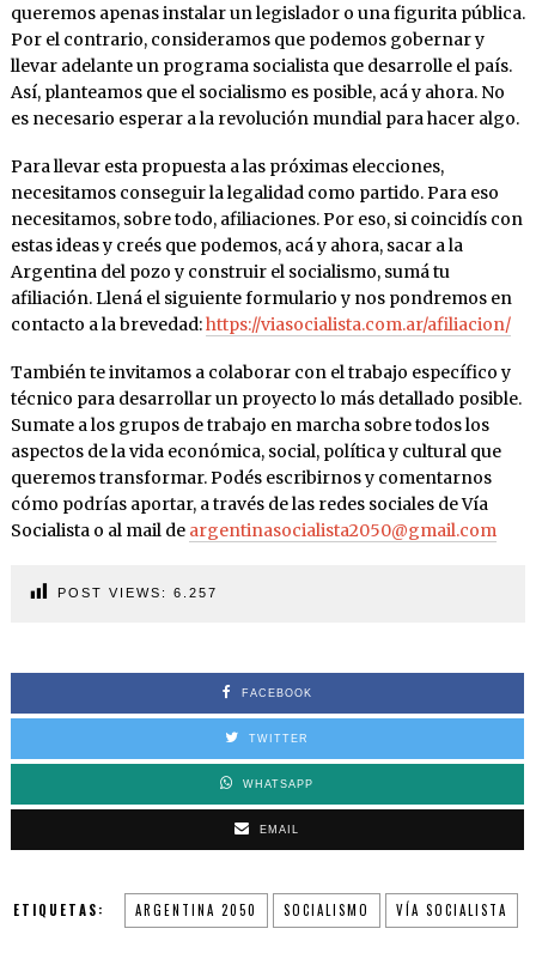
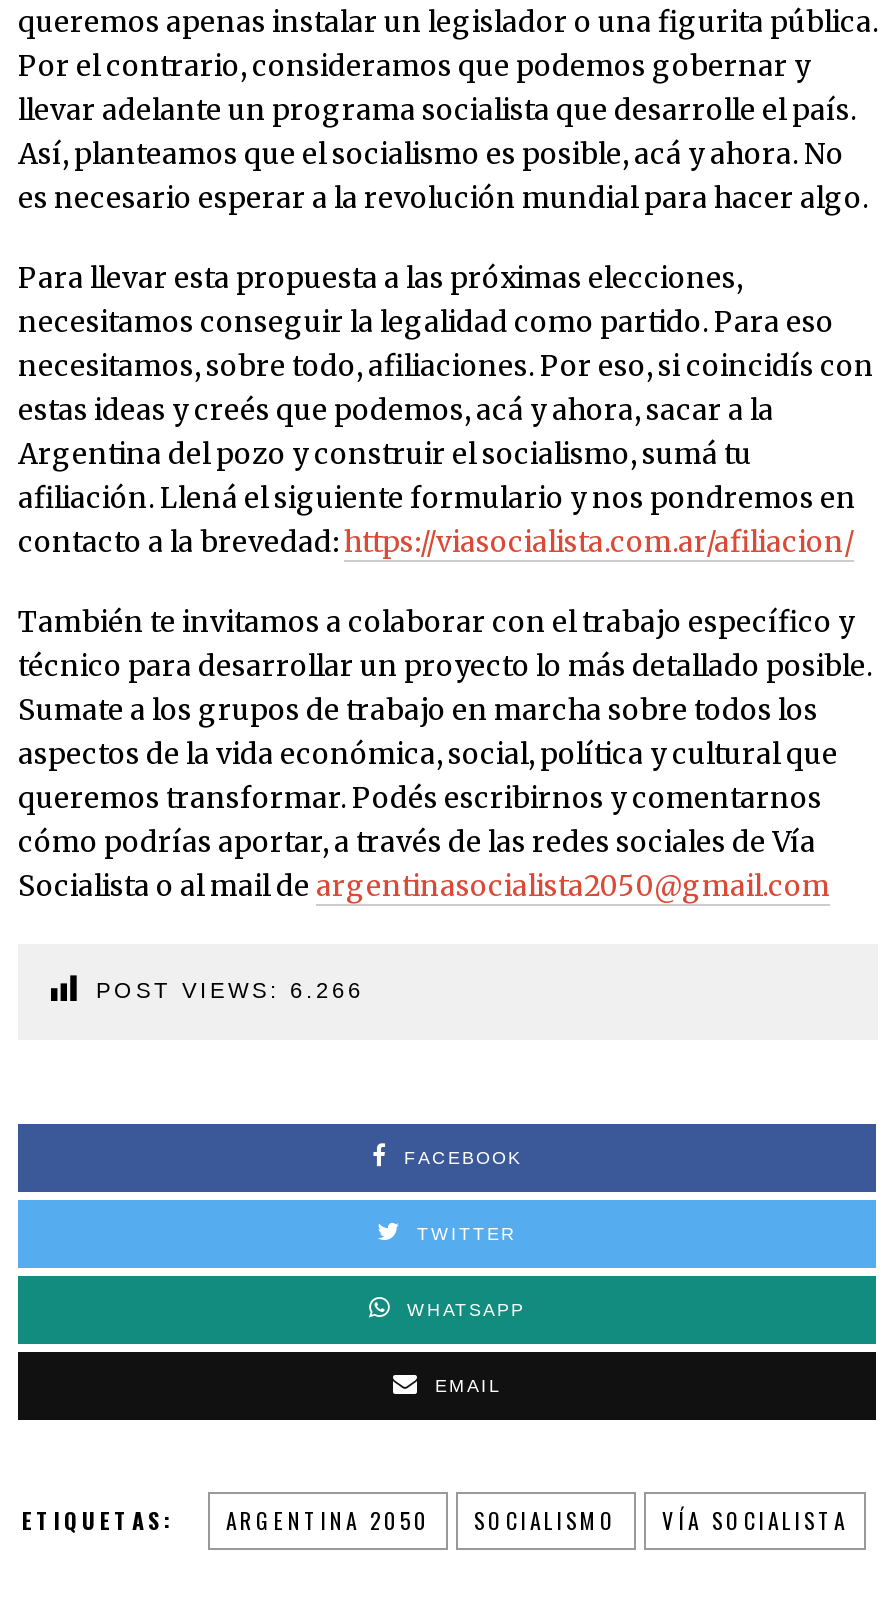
- POST VIEWS: 6.257
+ POST VIEWS: 6.266
